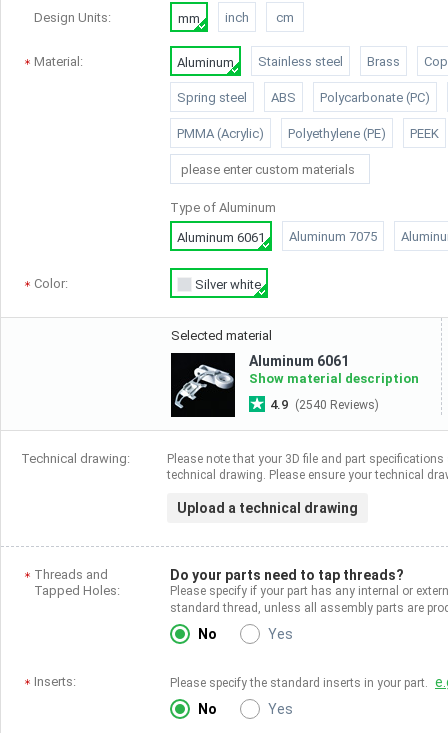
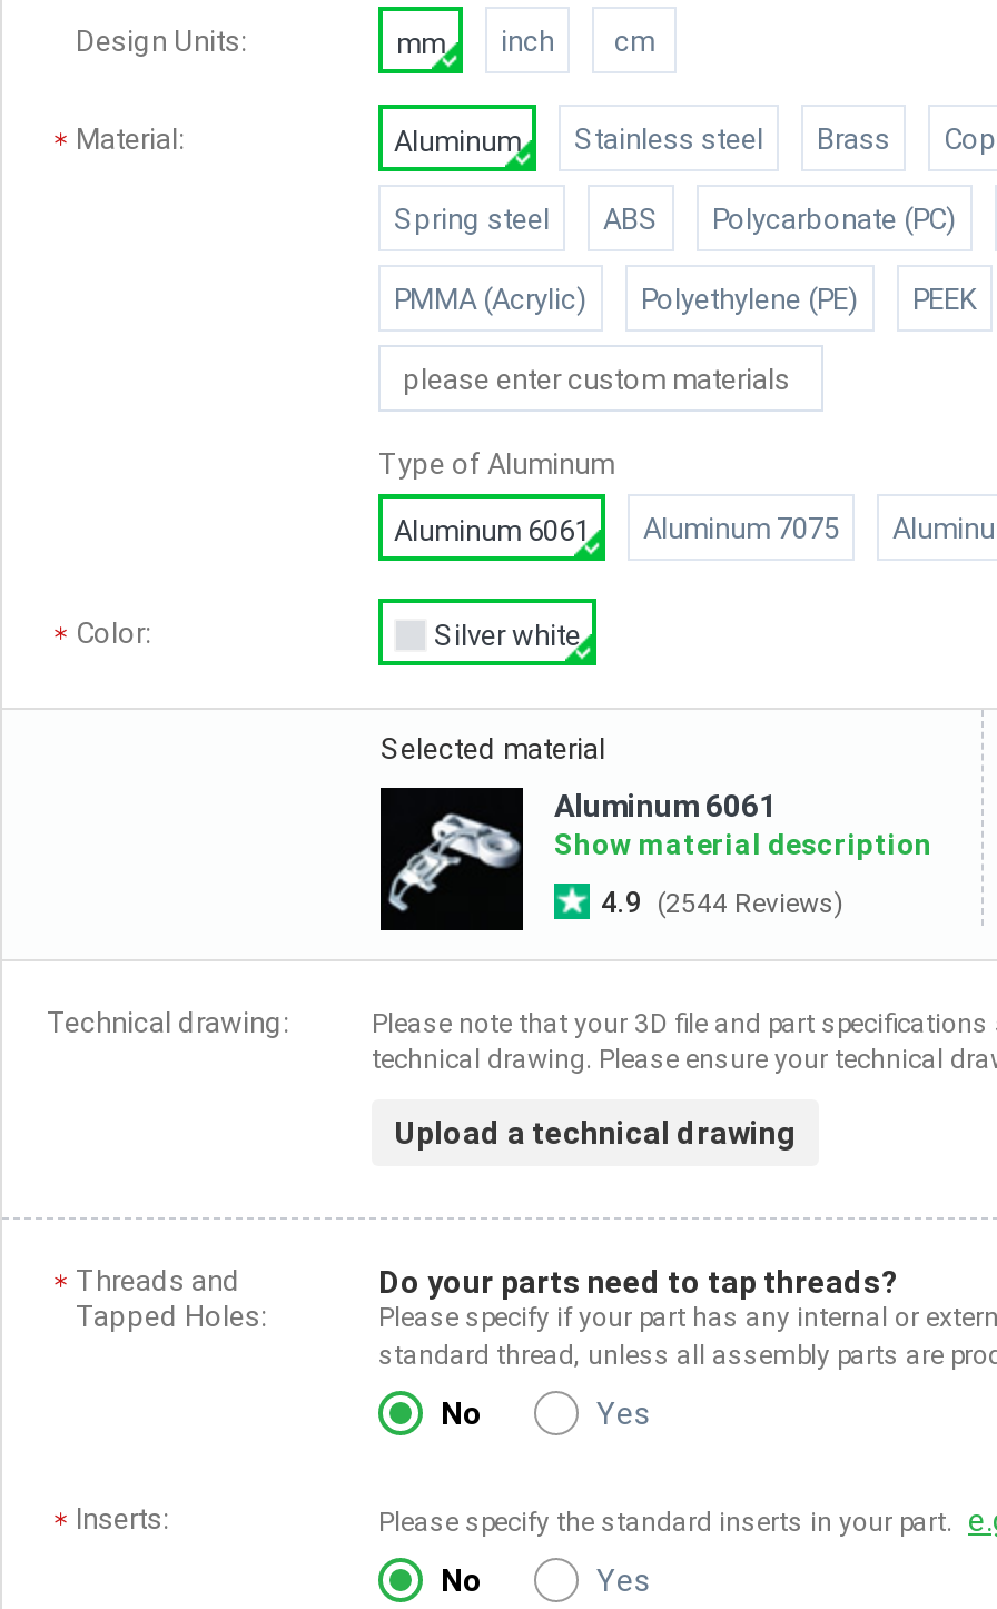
- 4.9 (2540 Reviews)
+ 4.9 (2544 Reviews)
